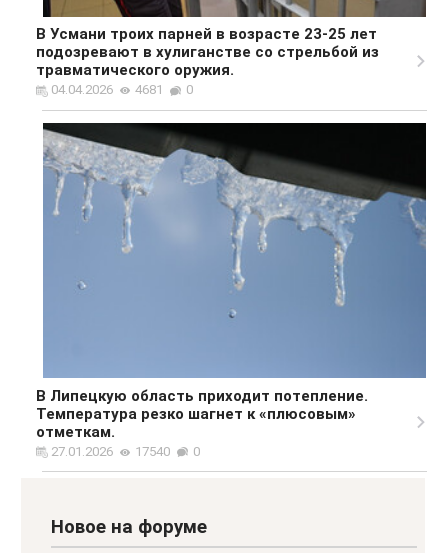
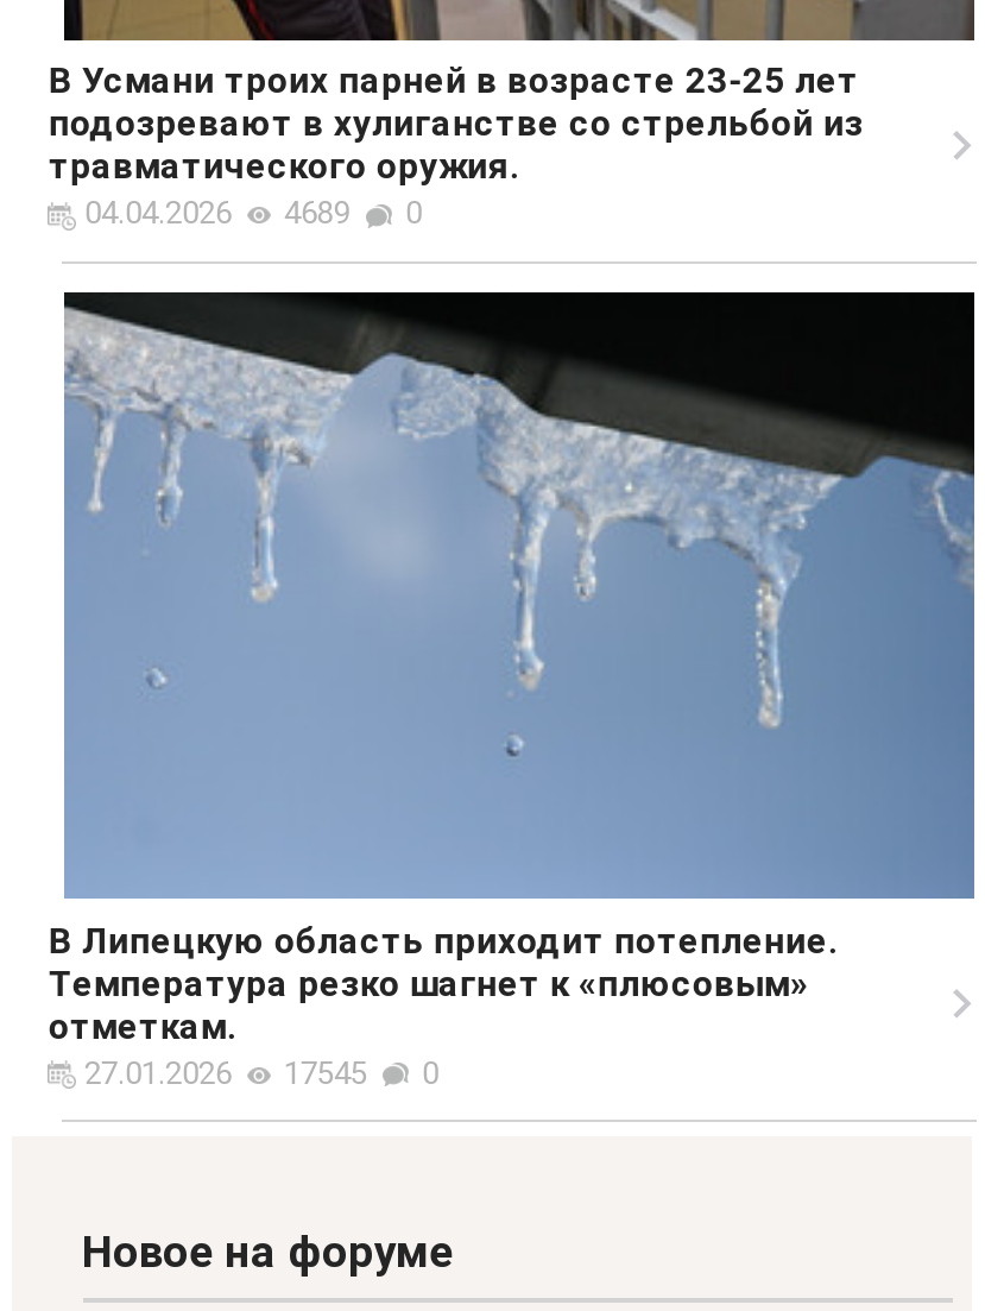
- 04.04.2026 4681 0
+ 04.04.2026 4689 0

- 27.01.2026 17540 0
+ 27.01.2026 17545 0
